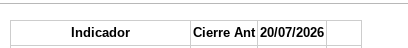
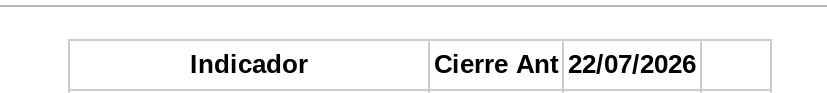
- Cierre Ant 20/07/2026
+ Cierre Ant 22/07/2026
